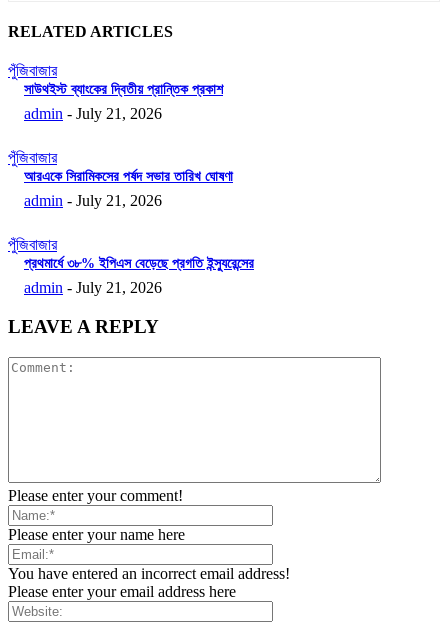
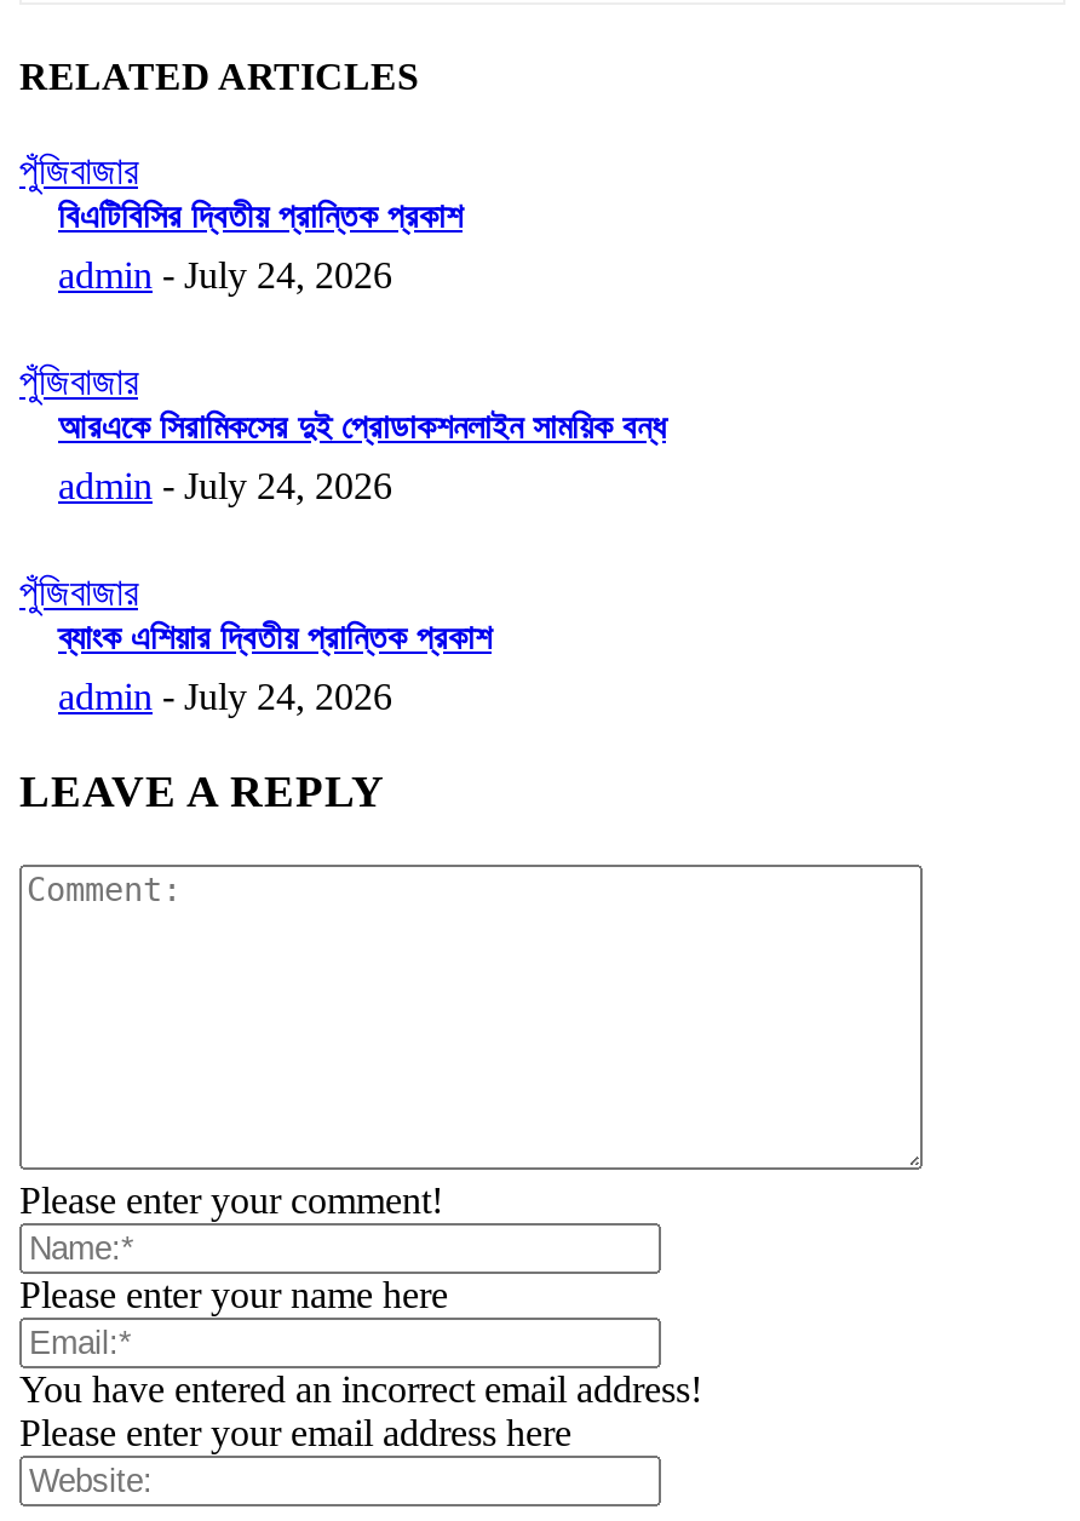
- সাউথইস্ট ব্যাংকের দ্বিতীয় প্রান্তিক প্রকাশ
+ বিএটিবিসির দ্বিতীয় প্রান্তিক প্রকাশ

- admin - July 21, 2026
+ admin - July 24, 2026

- আরএকে সিরামিকসের পর্ষদ সভার তারিখ ঘোষণা
+ আরএকে সিরামিকসের দুই প্রোডাকশনলাইন সাময়িক বন্ধ

- admin - July 21, 2026
+ admin - July 24, 2026

- প্রথমার্ধে ৩৮% ইপিএস বেড়েছে প্রগতি ইন্স্যুরেন্সের
+ ব্যাংক এশিয়ার দ্বিতীয় প্রান্তিক প্রকাশ

- admin - July 21, 2026
+ admin - July 24, 2026
